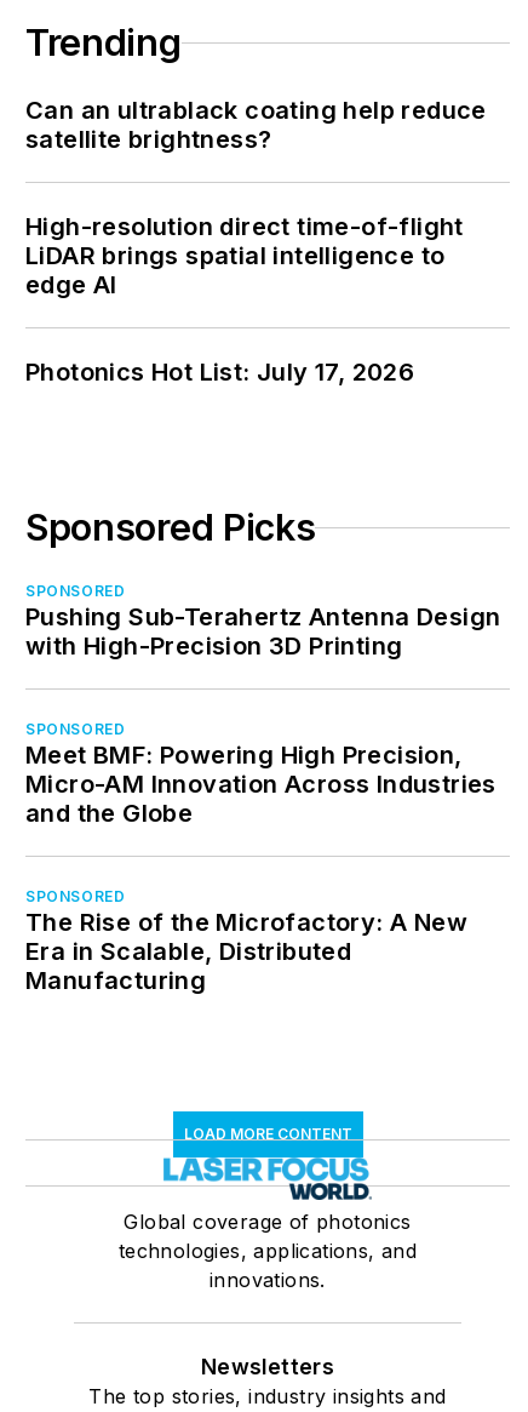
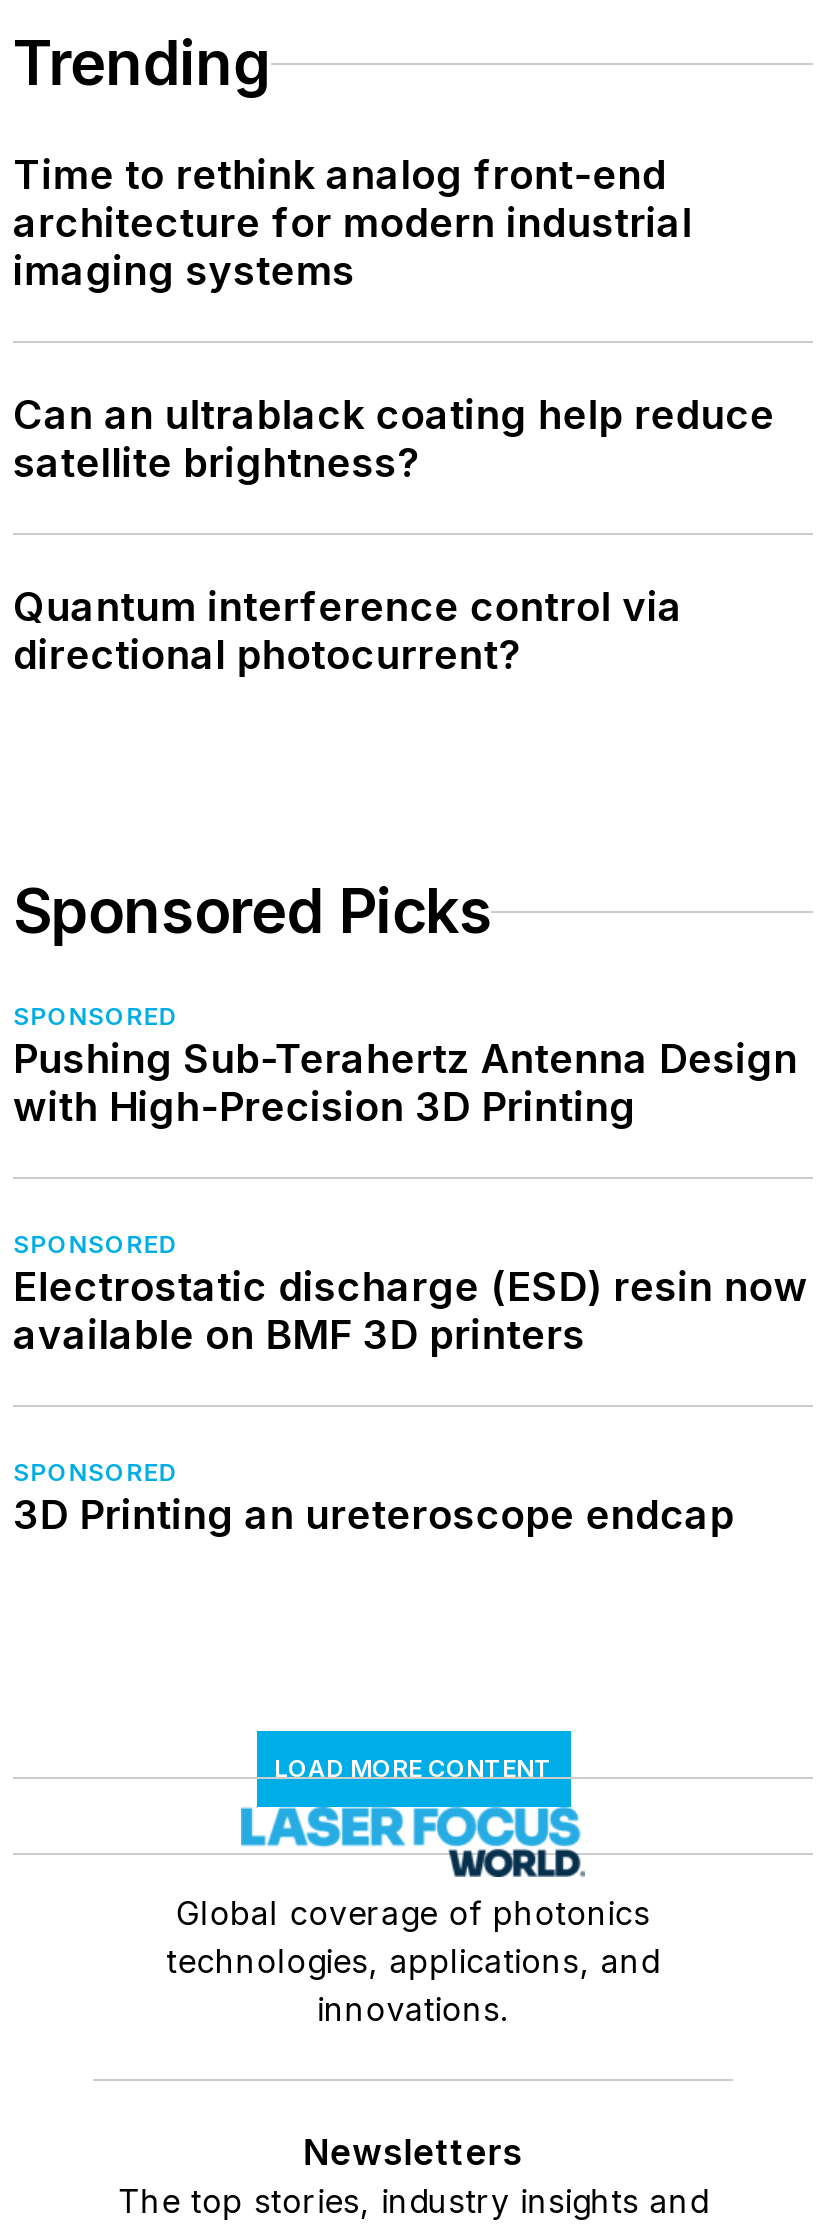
+ Time to rethink analog front-end
+ architecture for modern industrial
+ imaging systems

moved down: Can an ultrablack coating help reduce | satellite brightness?

- High-resolution direct time-of-flight
- LiDAR brings spatial intelligence to
- edge AI
- Photonics Hot List: July 17, 2026
+ Quantum interference control via
+ directional photocurrent?

moved down: Sponsored Picks | SPONSORED | Pushing Sub-Terahertz Antenna Design | with High-Precision 3D Printing | SPONSORED

- Meet BMF: Powering High Precision,
- Micro-AM Innovation Across Industries
- and the Globe
+ Electrostatic discharge (ESD) resin now
+ available on BMF 3D printers

- The Rise of the Microfactory: A New
- Era in Scalable, Distributed
- Manufacturing
+ 3D Printing an ureteroscope endcap
